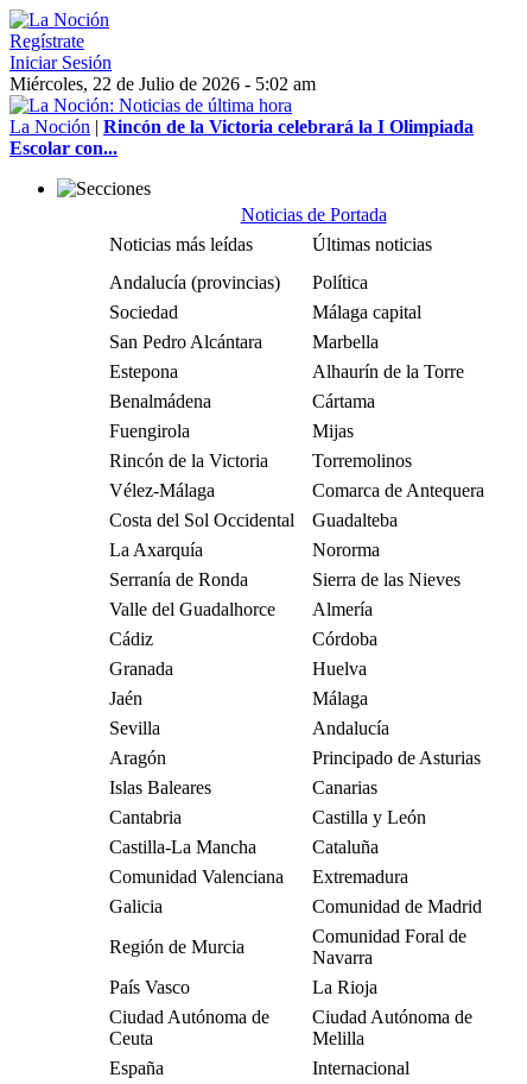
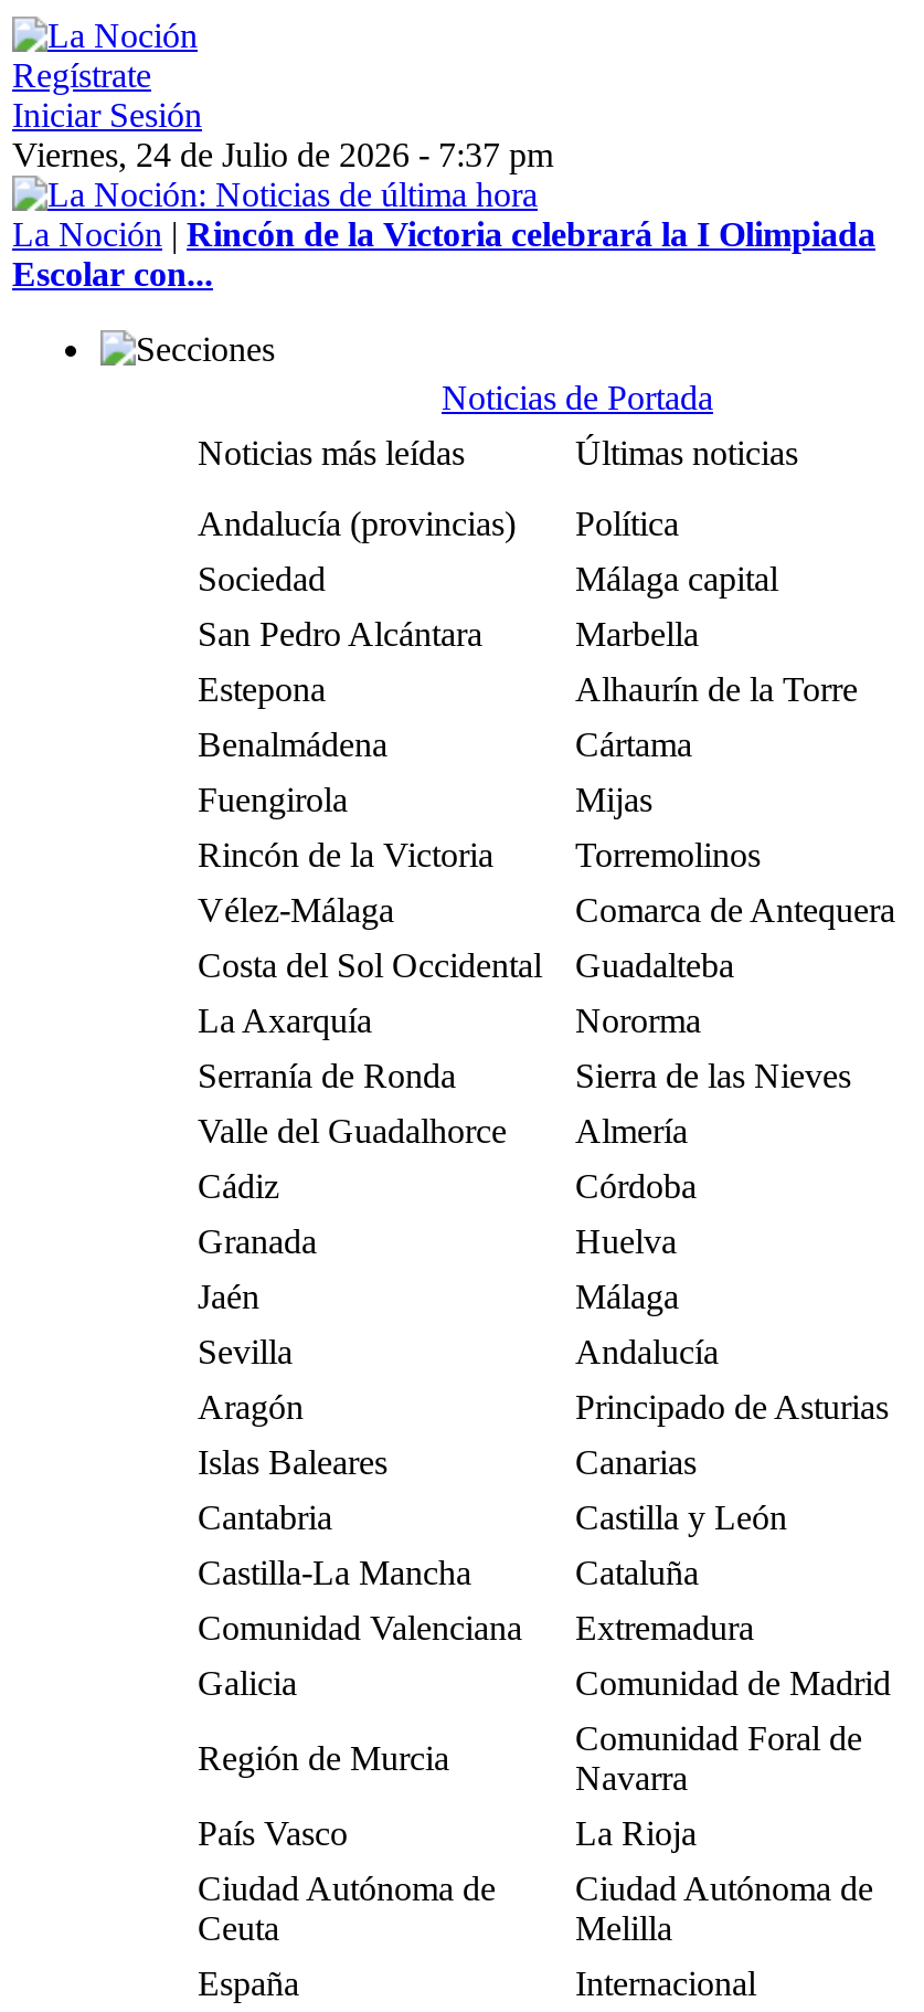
- Miércoles, 22 de Julio de 2026 - 5:02 am
+ Viernes, 24 de Julio de 2026 - 7:37 pm
